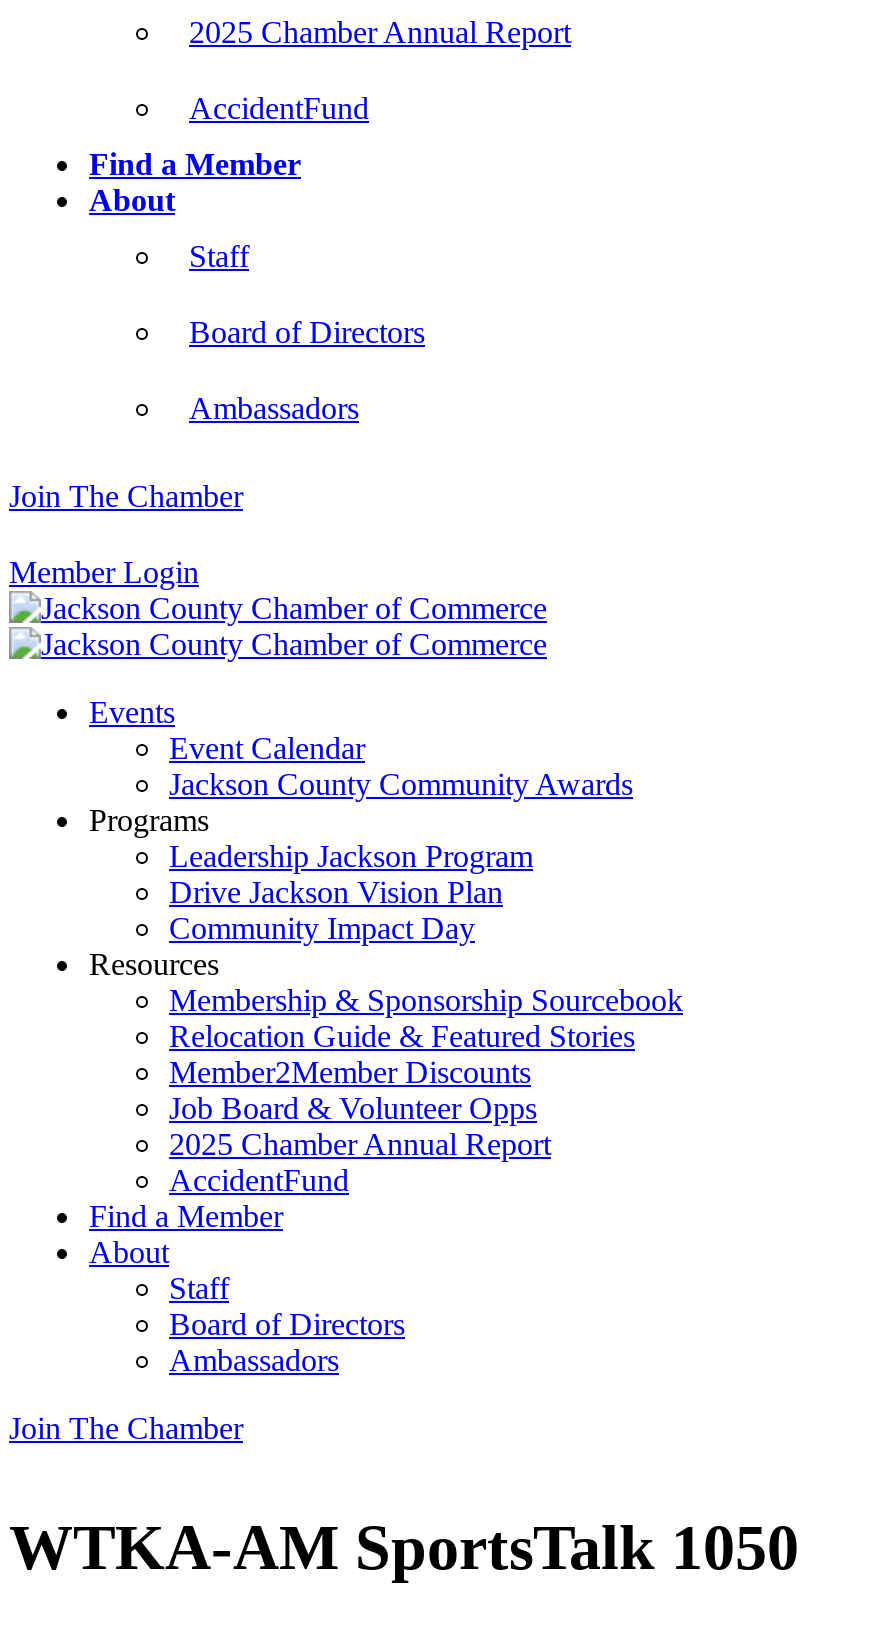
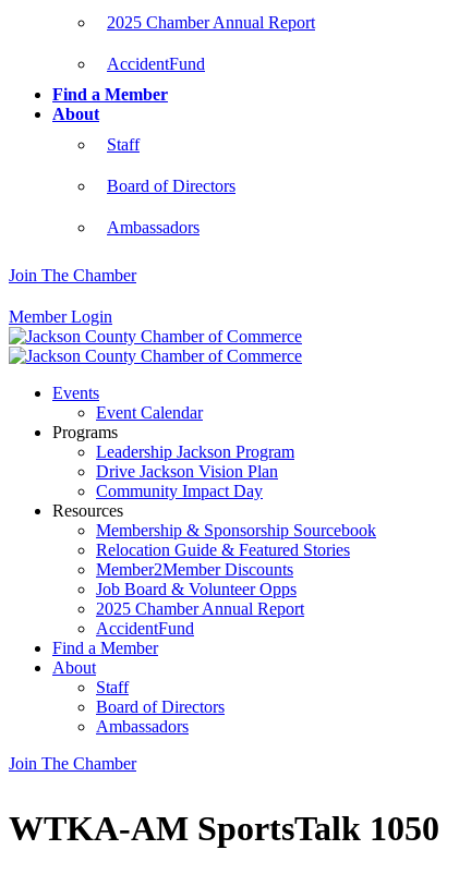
- Jackson County Community Awards
